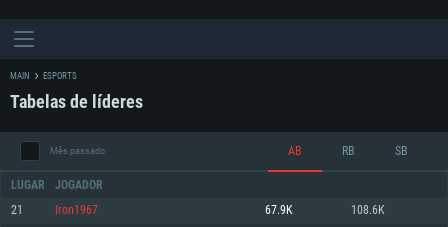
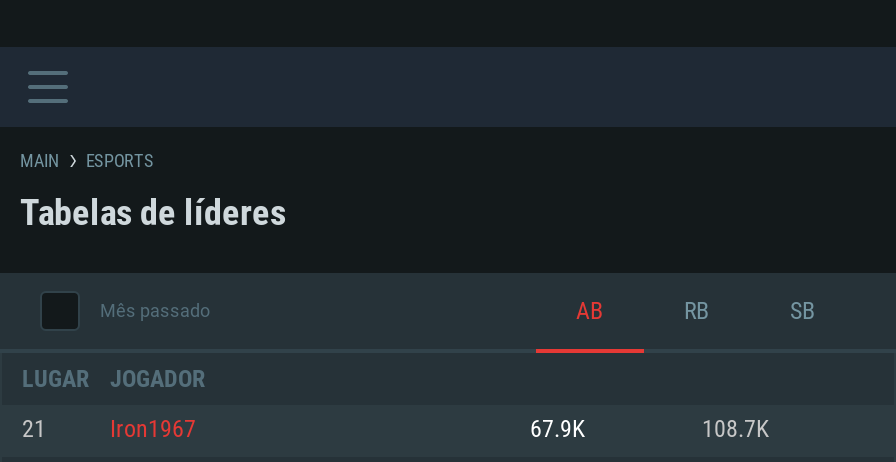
- 108.6K
+ 108.7K
